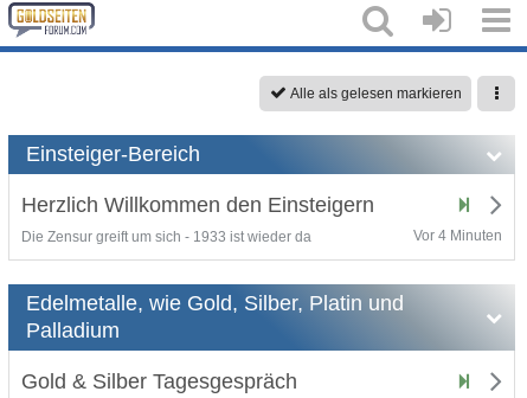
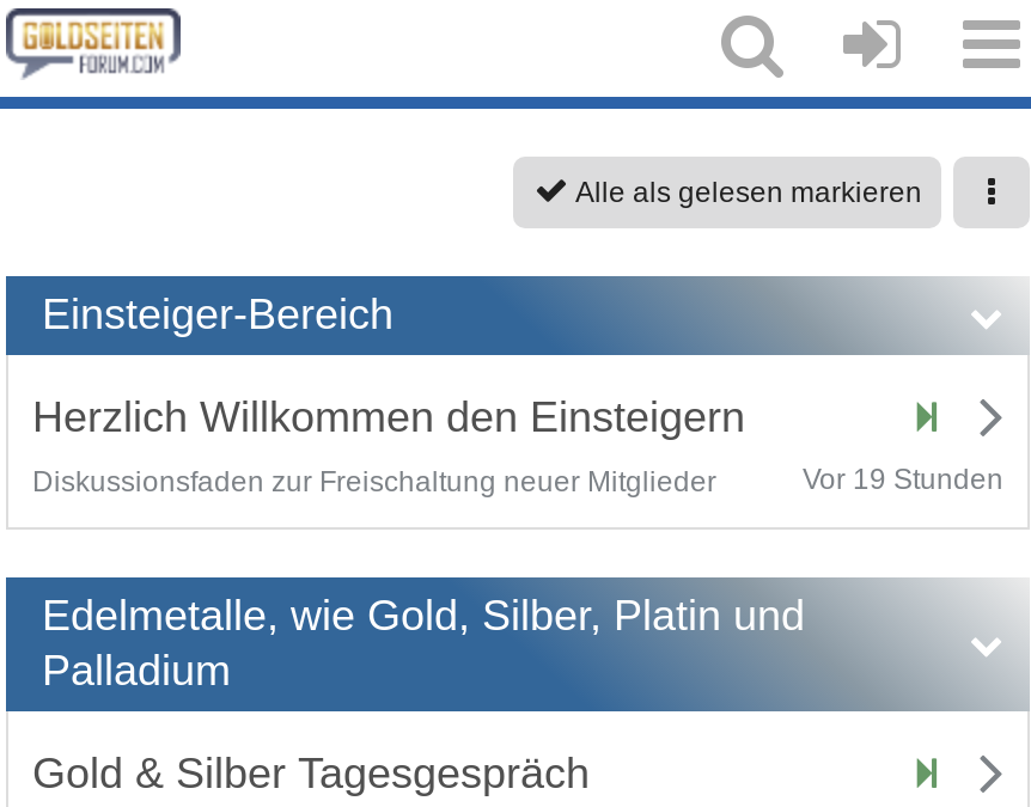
- Die Zensur greift um sich - 1933 ist wieder da
- Vor 4 Minuten
+ Diskussionsfaden zur Freischaltung neuer Mitglieder
+ Vor 19 Stunden
